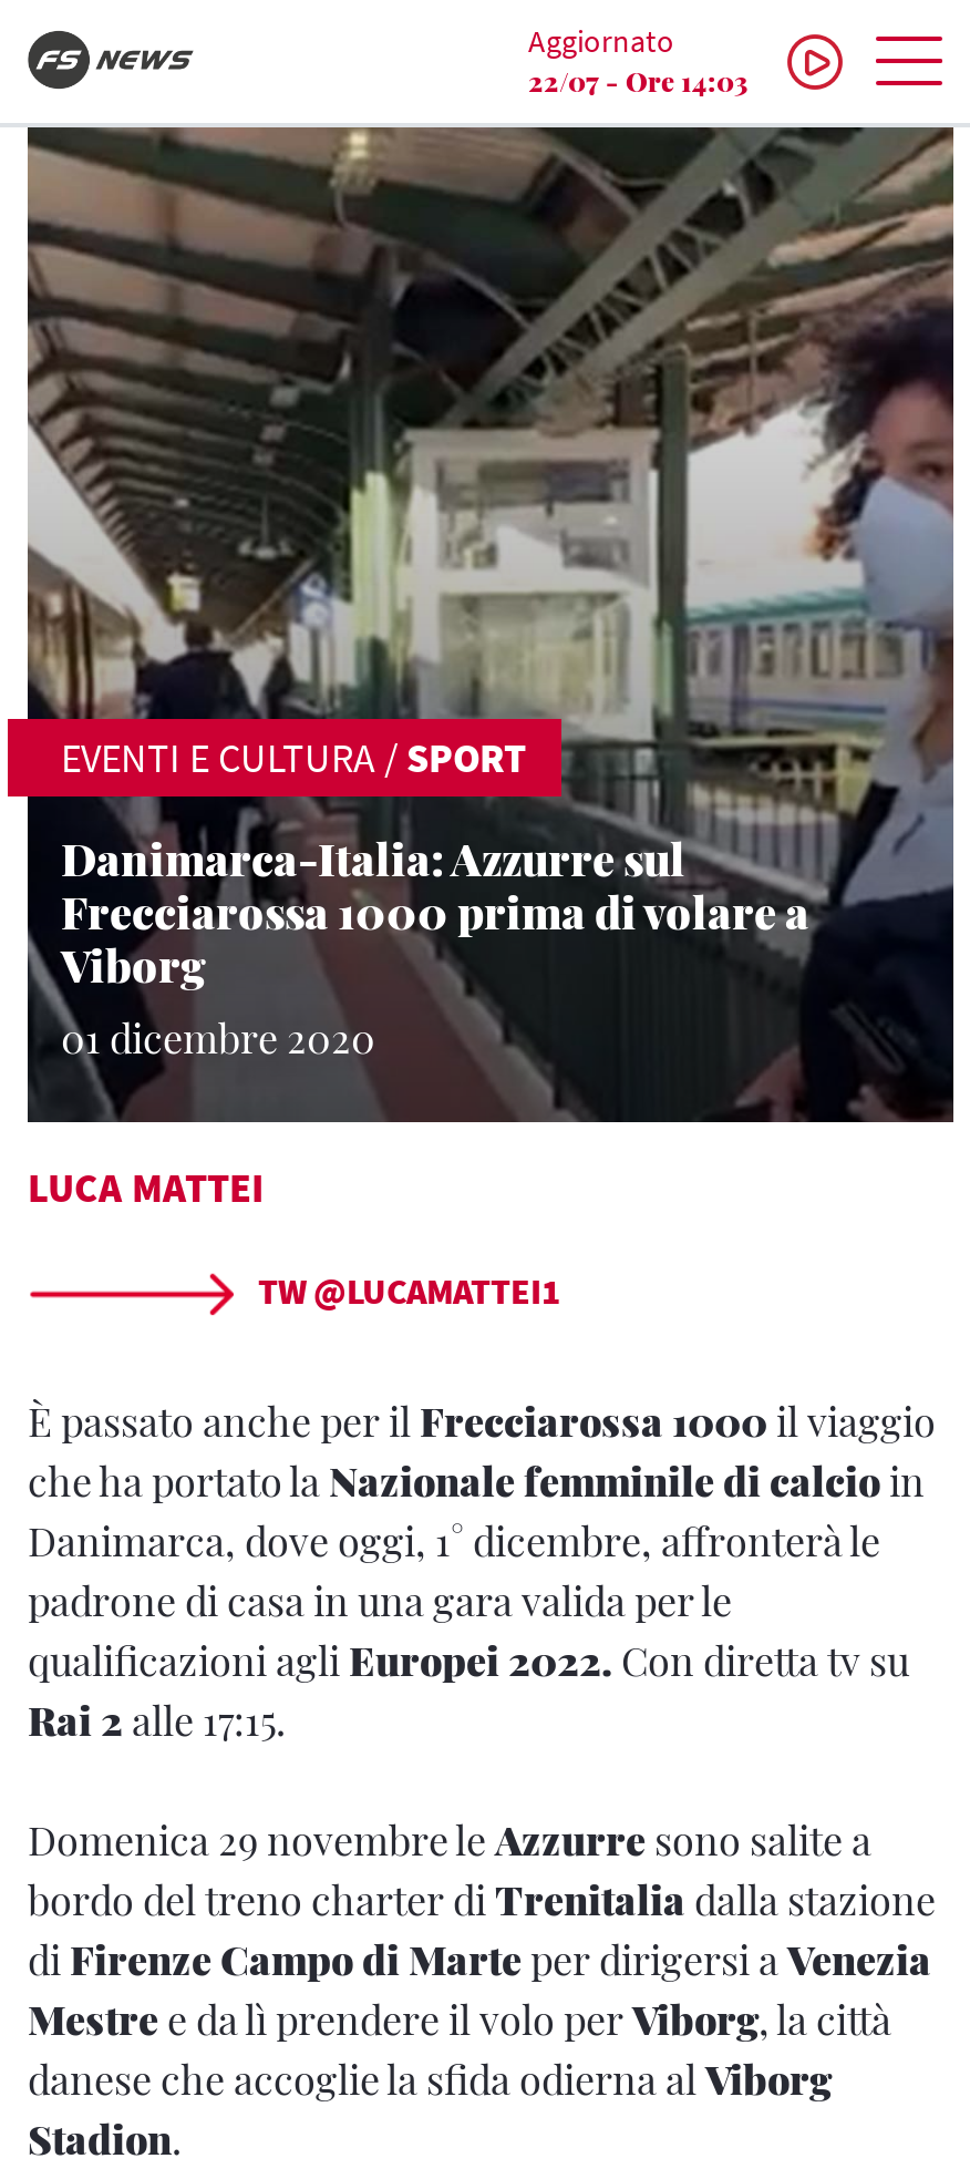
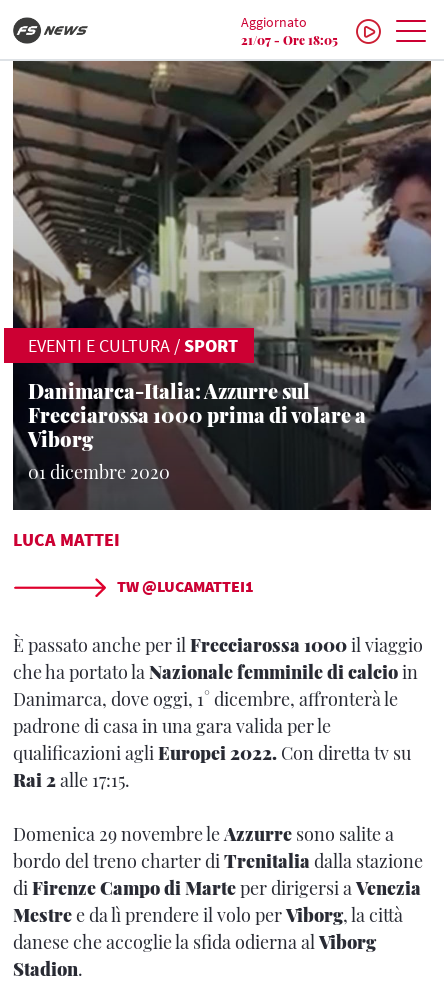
- 22/07 - Ore 14:03
+ 21/07 - Ore 18:05
